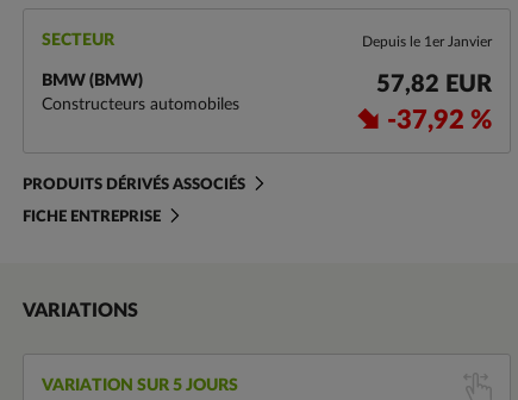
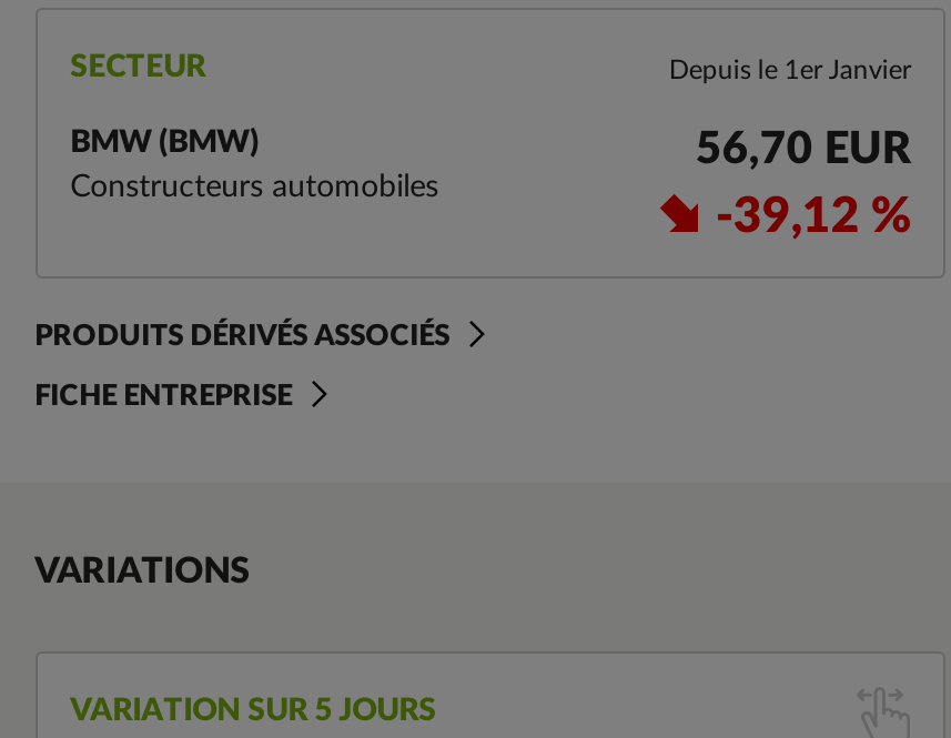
- 57,82 EUR
+ 56,70 EUR

- -37,92 %
+ -39,12 %
